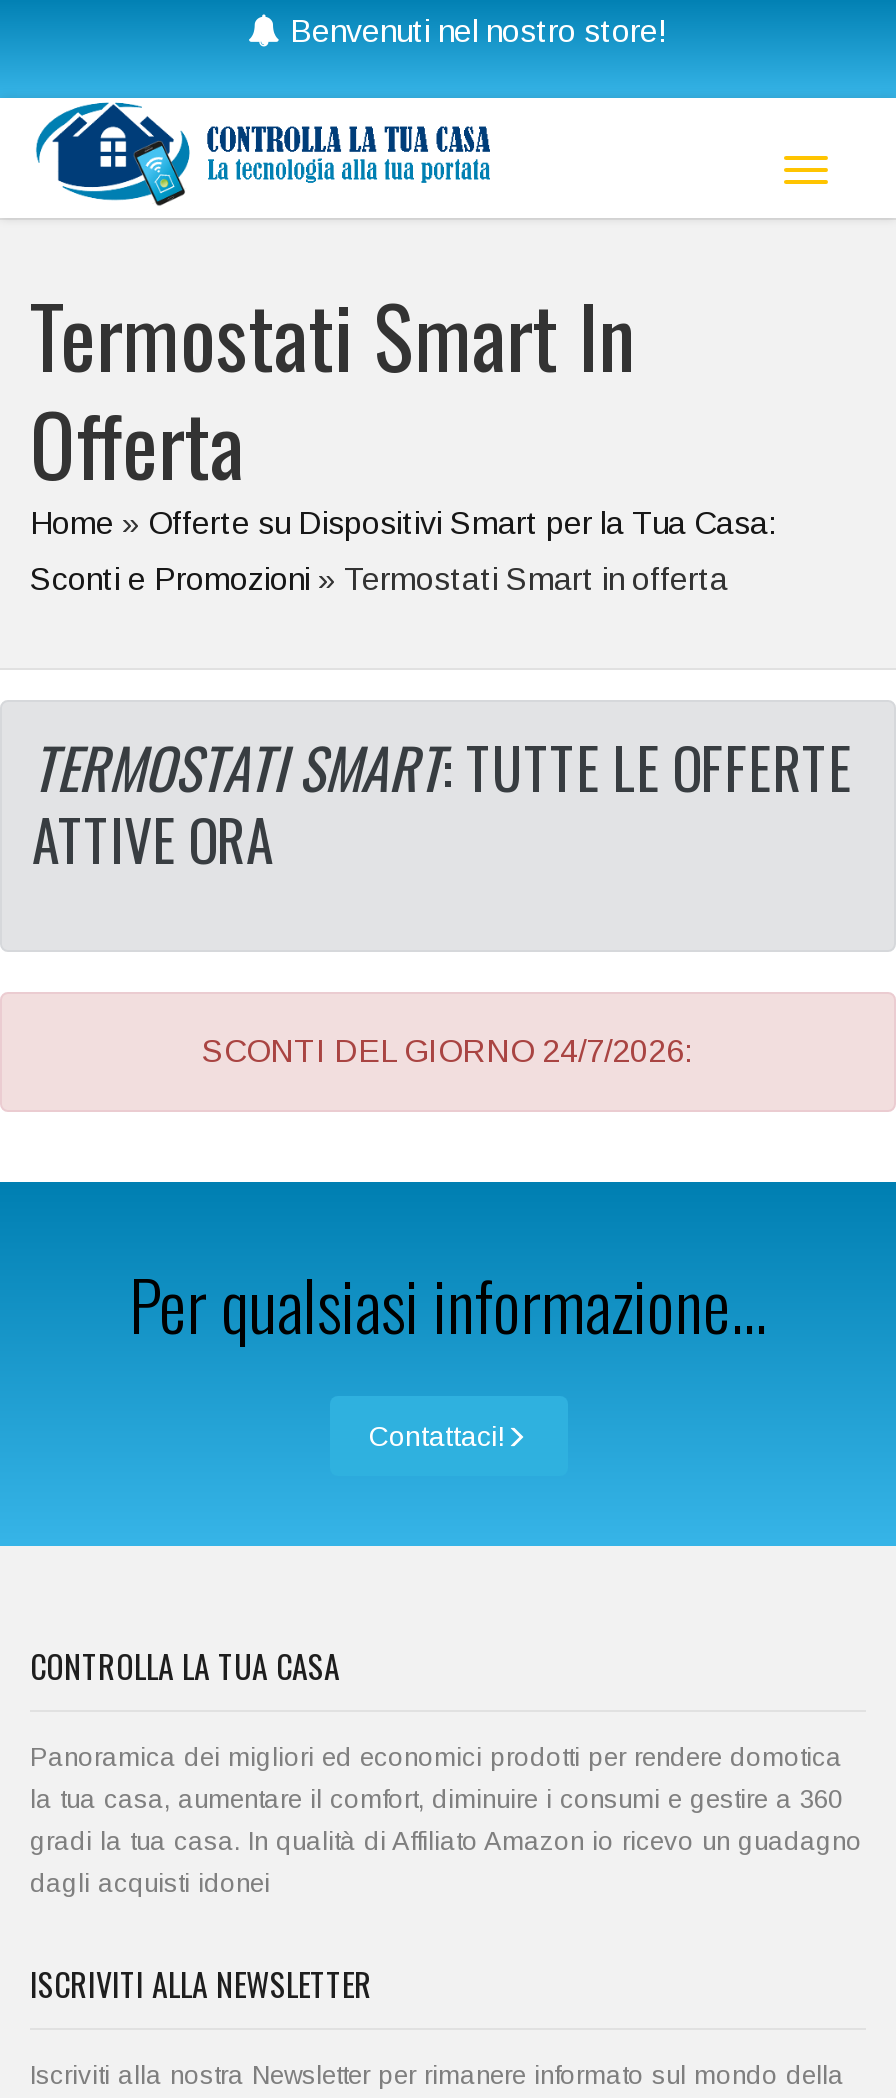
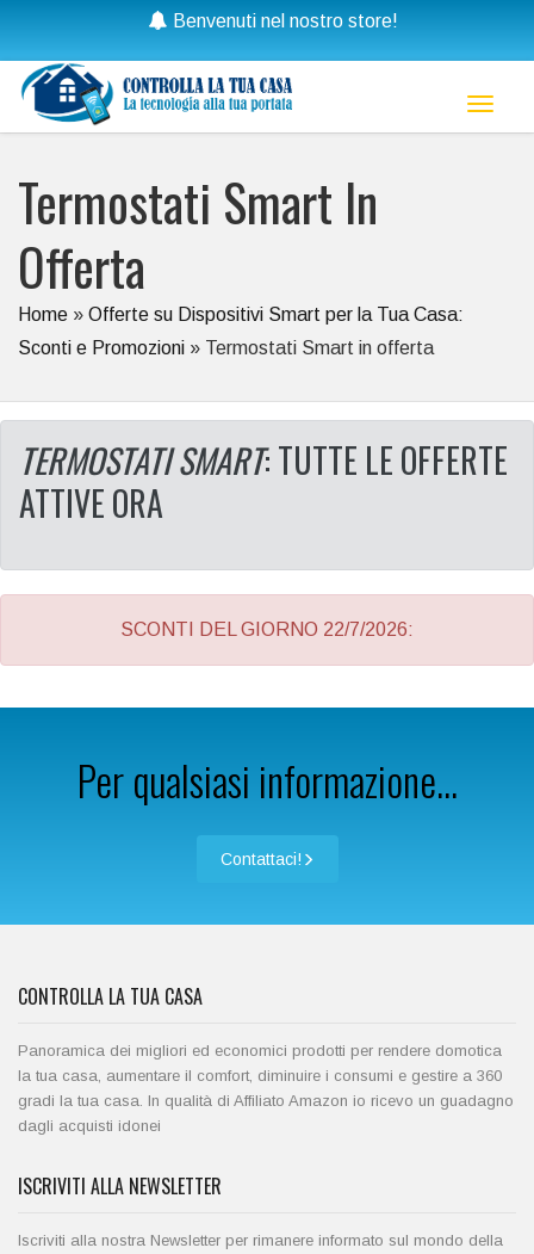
- SCONTI DEL GIORNO 24/7/2026:
+ SCONTI DEL GIORNO 22/7/2026:
